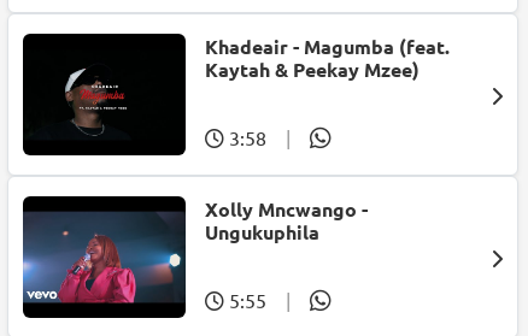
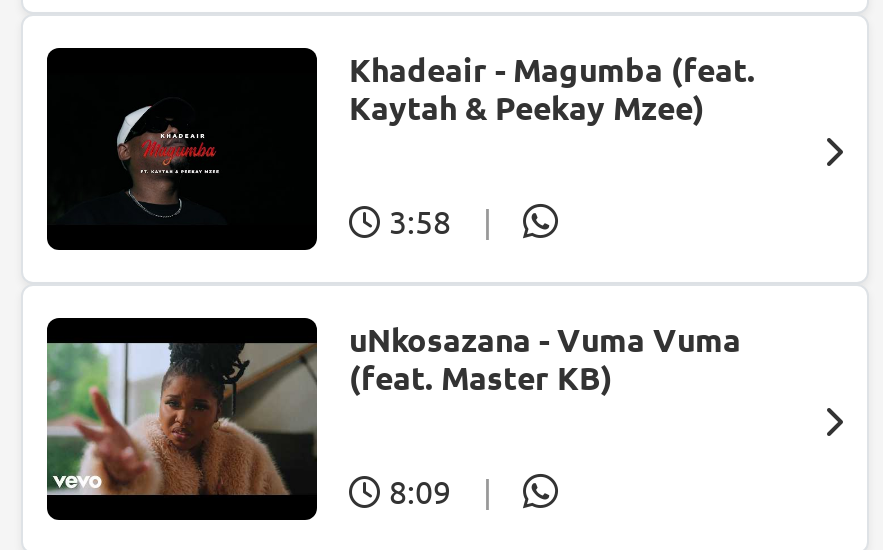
- [image]
- Xolly Mncwango -
- Ungukuphila
+ [image]
+ uNkosazana - Vuma Vuma
+ (feat. Master KB)

- 5:55
+ 8:09
